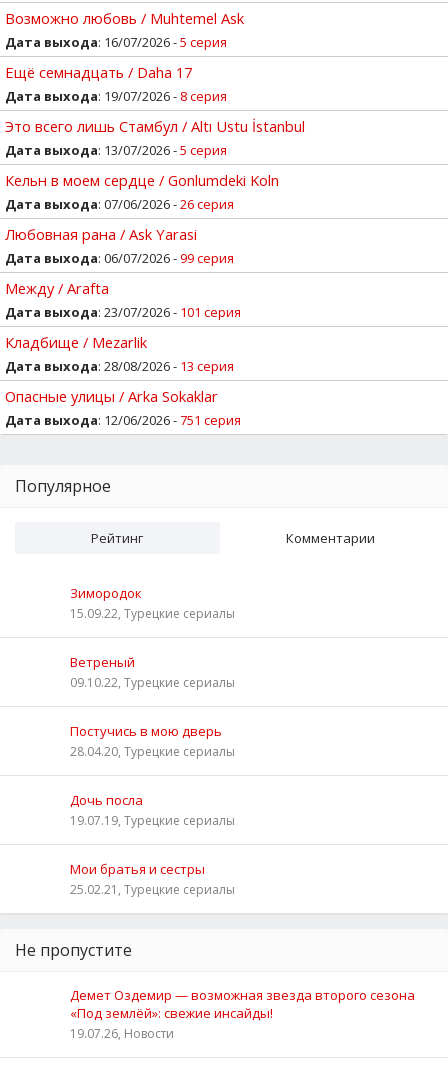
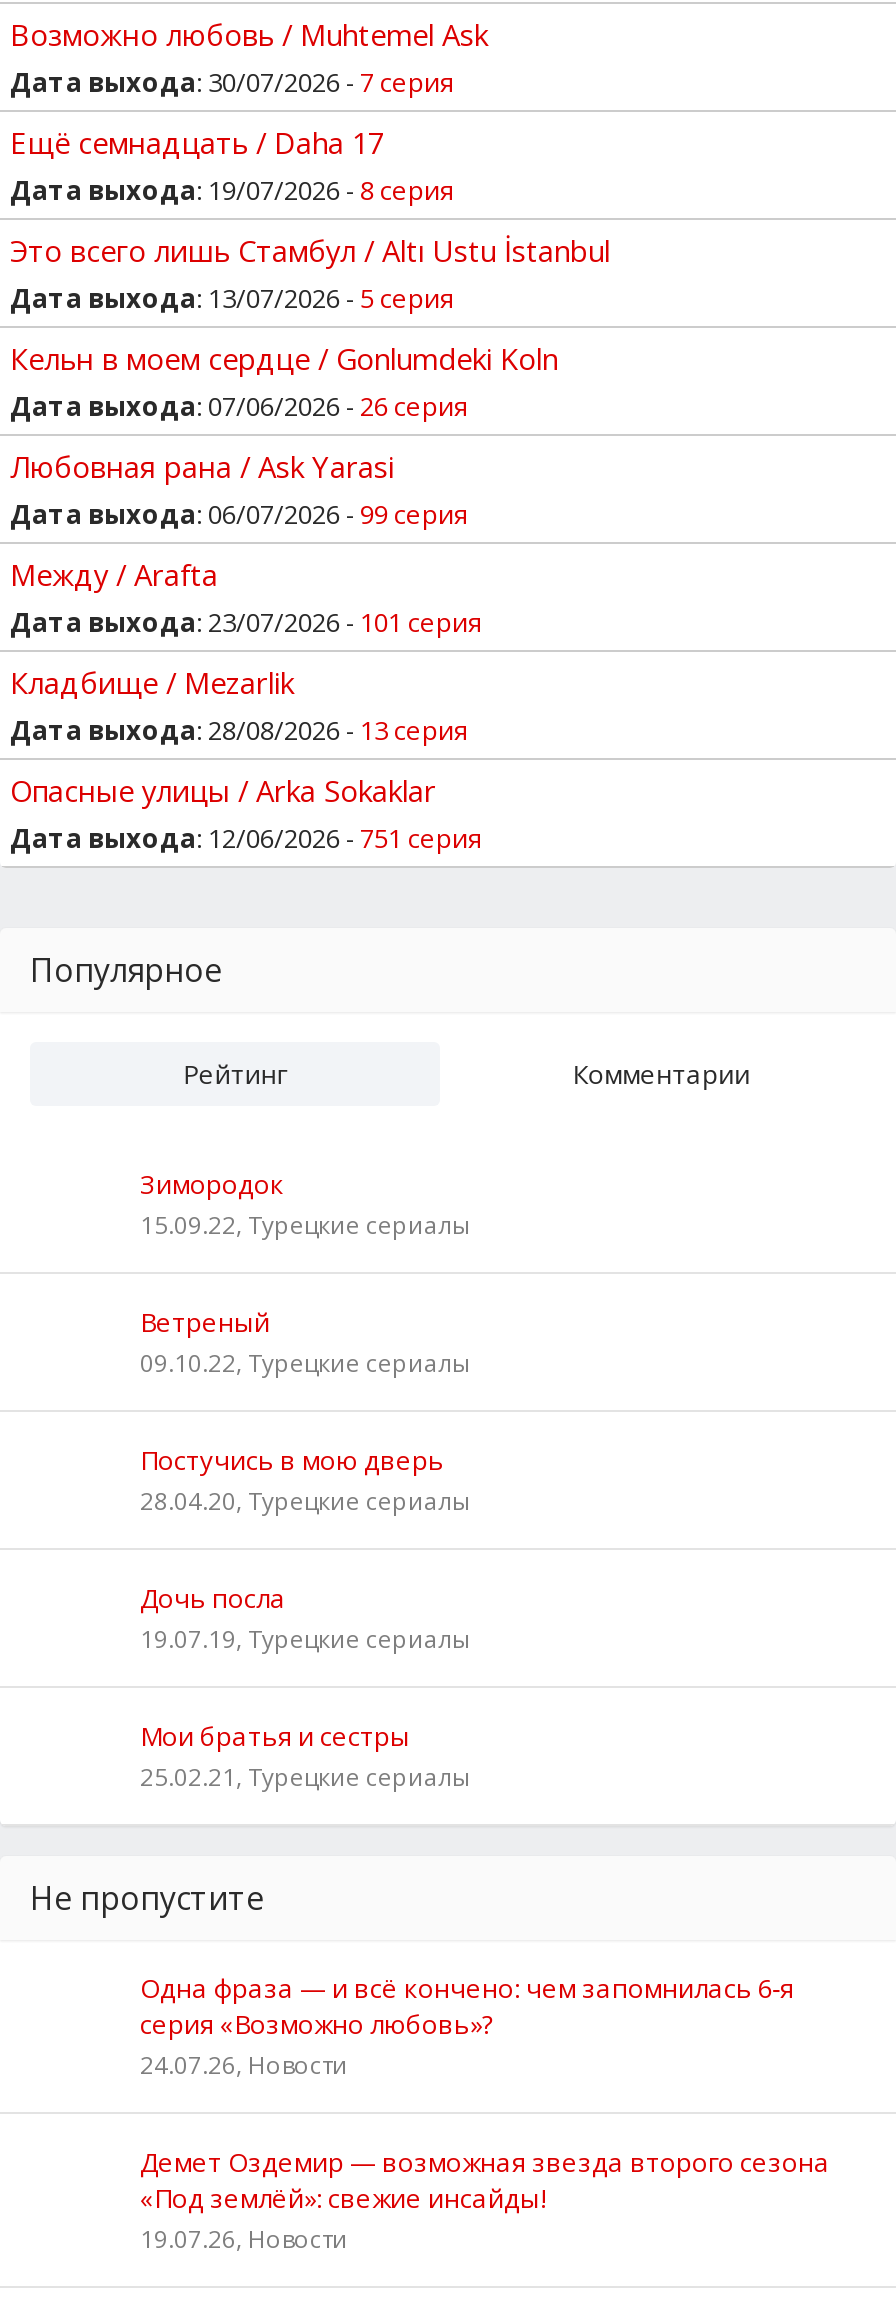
- Дата выхода: 16/07/2026 - 5 серия
+ Дата выхода: 30/07/2026 - 7 серия

+ Одна фраза — и всё кончено: чем запомнилась 6‑я
+ серия «Возможно любовь»?
+ 24.07.26, Новости
